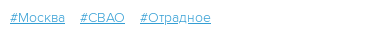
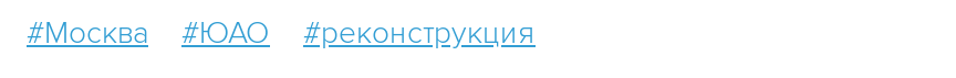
- #СВАО
- #Отрадное
+ #ЮАО
+ #реконструкция
